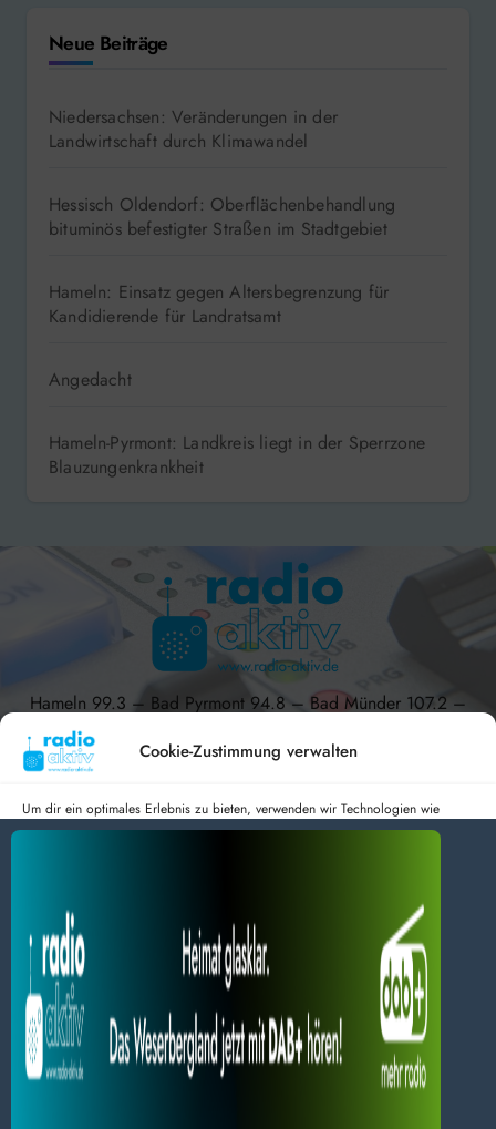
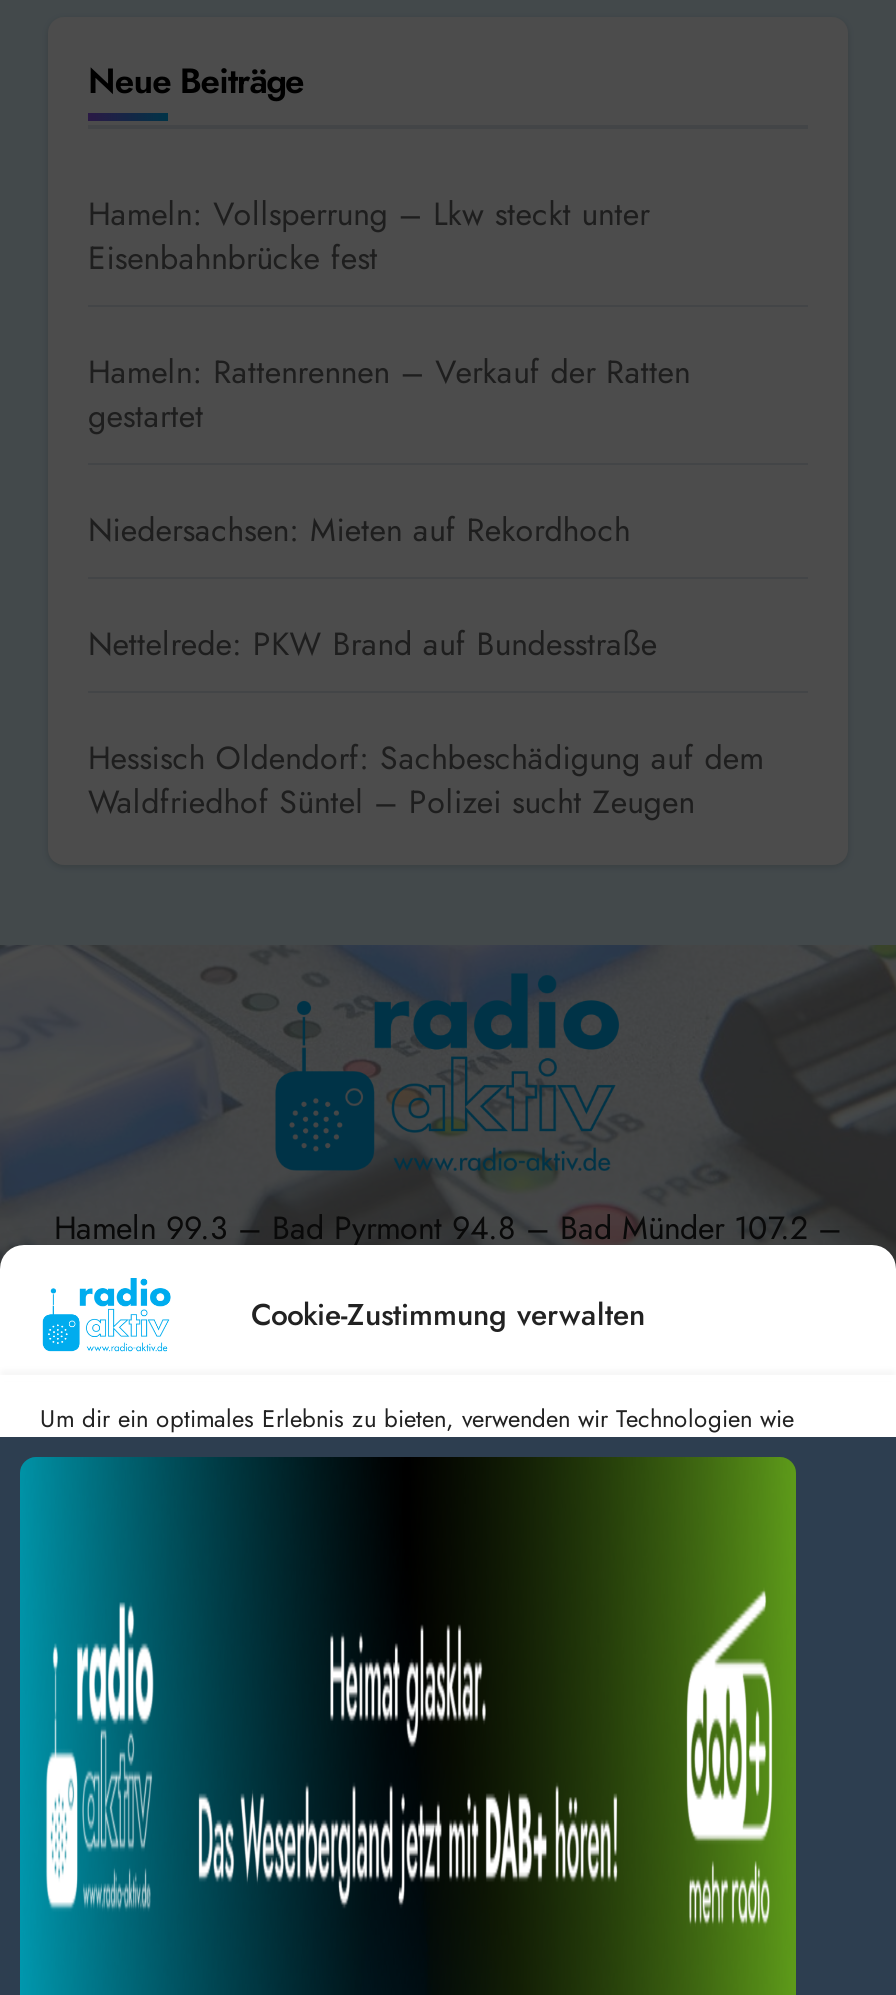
- Niedersachsen: Veränderungen in der
- Landwirtschaft durch Klimawandel
+ Hameln: Vollsperrung – Lkw steckt unter
+ Eisenbahnbrücke fest

- Hessisch Oldendorf: Oberflächenbehandlung
- bituminös befestigter Straßen im Stadtgebiet
+ Hameln: Rattenrennen – Verkauf der Ratten
+ gestartet

- Hameln: Einsatz gegen Altersbegrenzung für
- Kandidierende für Landratsamt
+ Niedersachsen: Mieten auf Rekordhoch

- Angedacht
+ Nettelrede: PKW Brand auf Bundesstraße

- Hameln-Pyrmont: Landkreis liegt in der Sperrzone
- Blauzungenkrankheit
+ Hessisch Oldendorf: Sachbeschädigung auf dem
+ Waldfriedhof Süntel – Polizei sucht Zeugen
